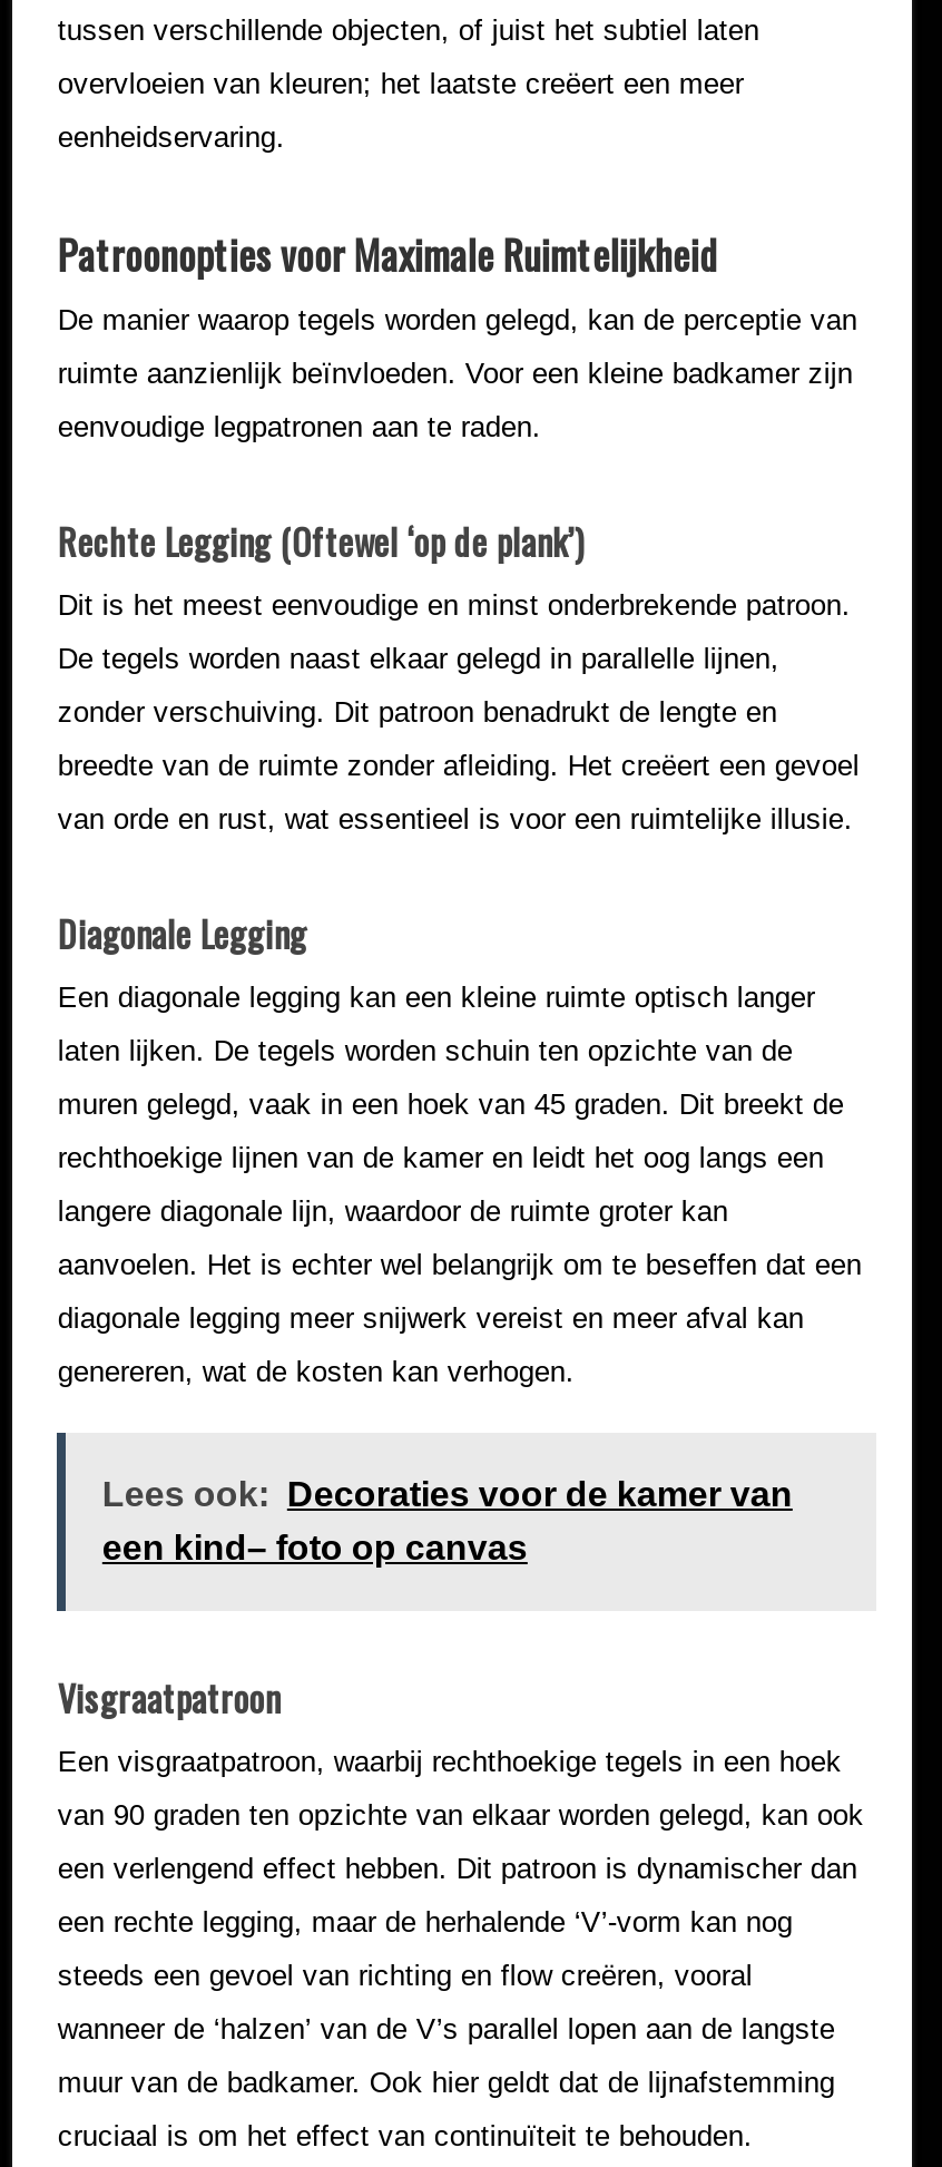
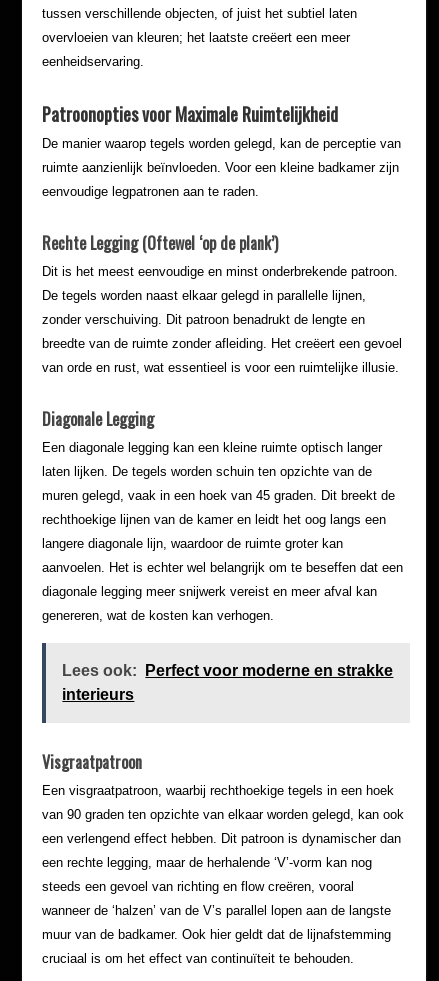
- Lees ook: Decoraties voor de kamer van
- een kind– foto op canvas
+ Lees ook: Perfect voor moderne en strakke
+ interieurs
